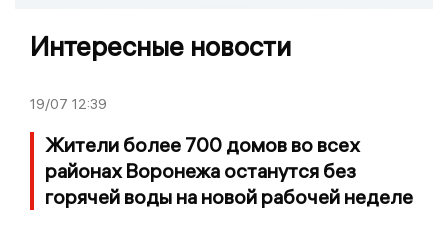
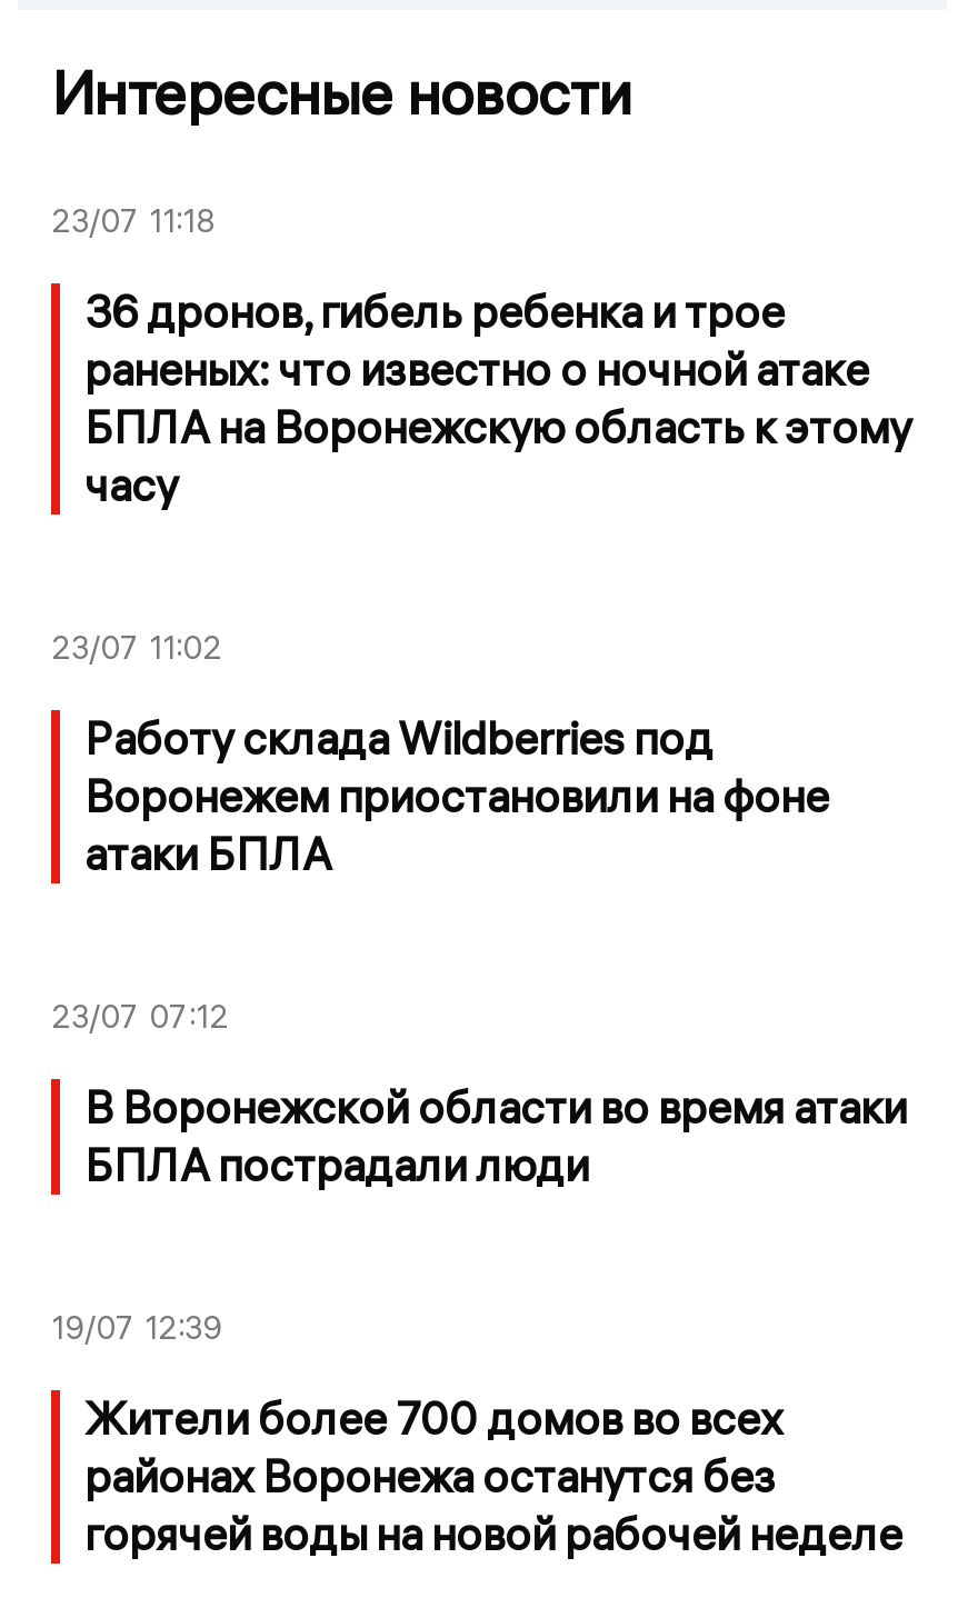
+ 23/07 11:18
+ 36 дронов, гибель ребенка и трое
+ раненых: что известно о ночной атаке
+ БПЛА на Воронежскую область к этому
+ часу
+ 23/07 11:02
+ Работу склада Wildberries под
+ Воронежем приостановили на фоне
+ атаки БПЛА
+ 23/07 07:12
+ В Воронежской области во время атаки
+ БПЛА пострадали люди
